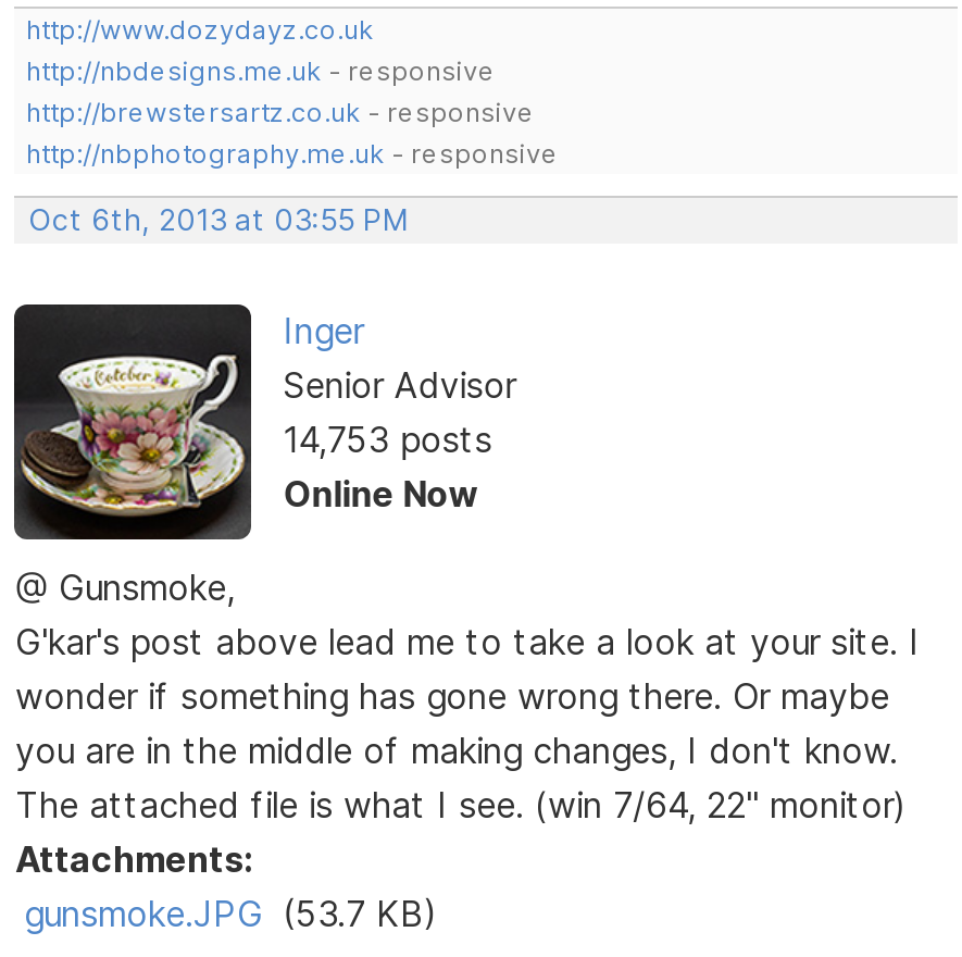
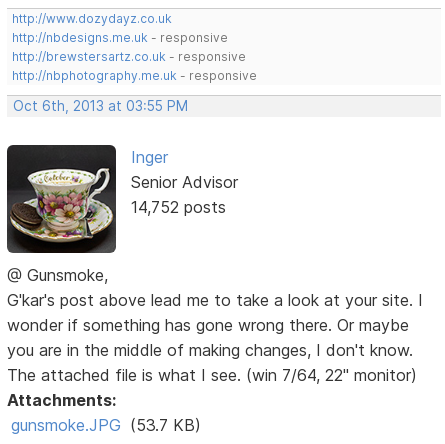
- 14,753 posts
- Online Now
+ 14,752 posts
